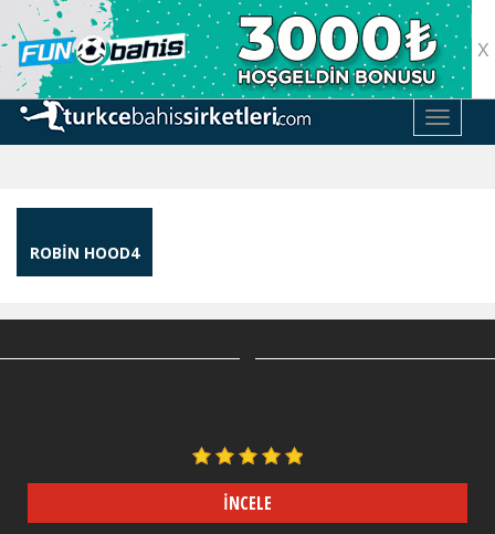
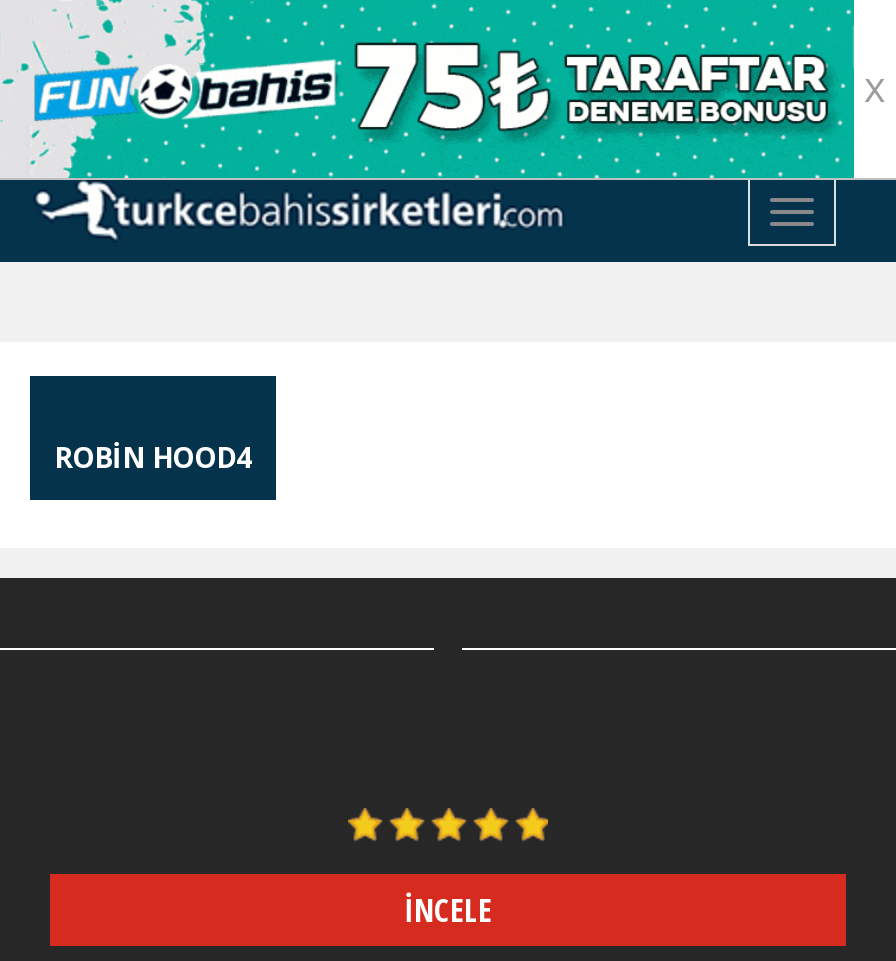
- [image]
+ [image]
